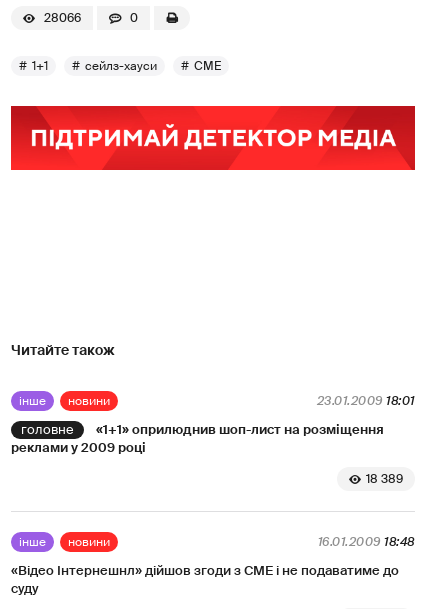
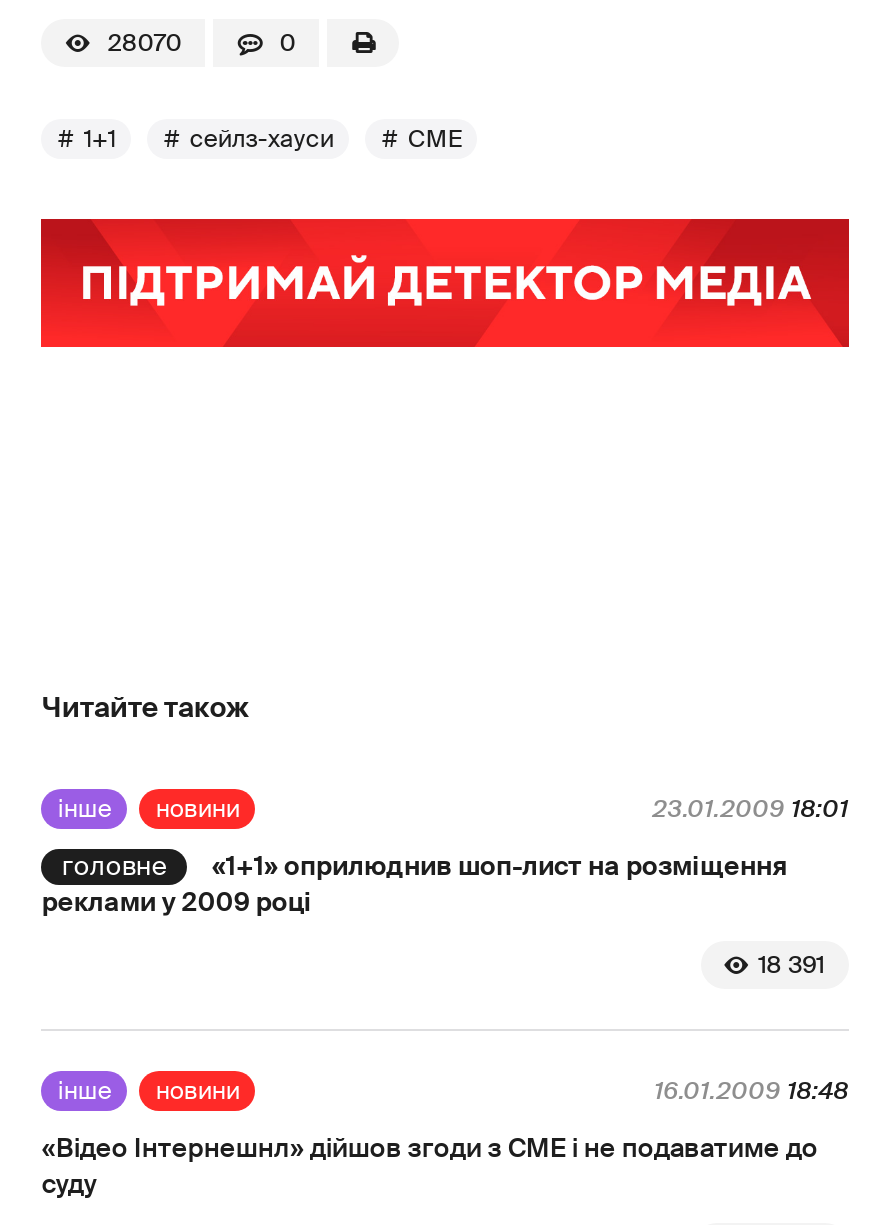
- 28066
+ 28070

- 18 389
+ 18 391
